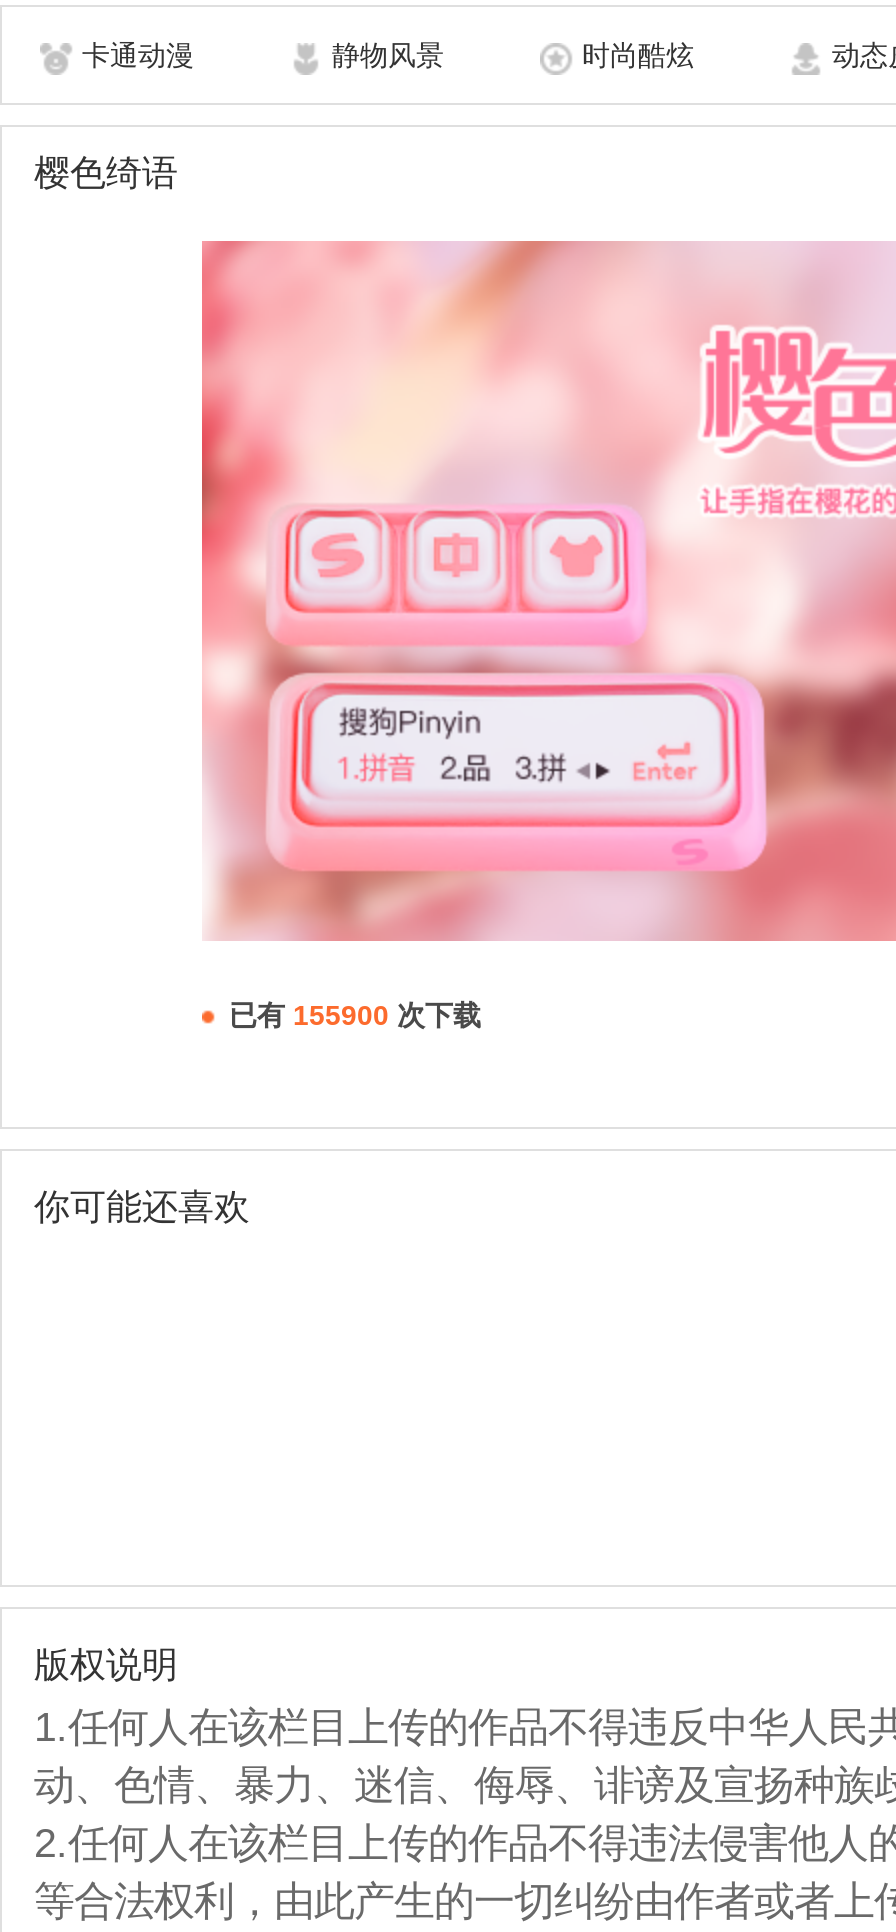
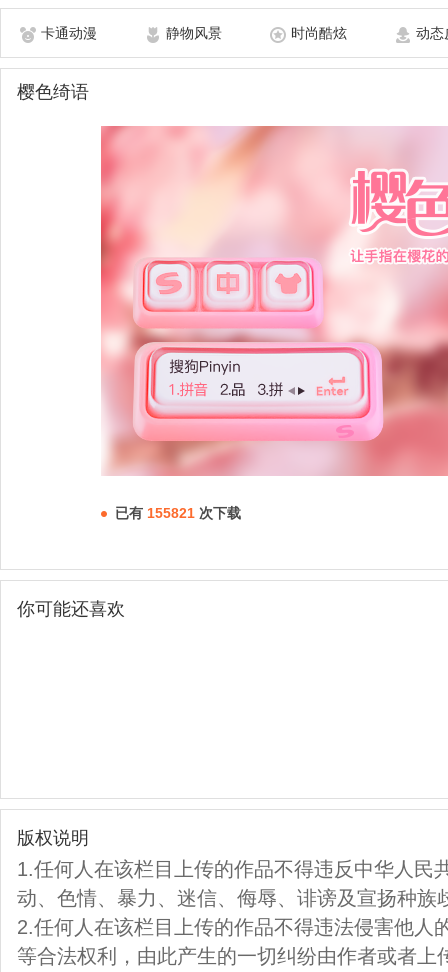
- 已有155900次下载
+ 已有155821次下载
